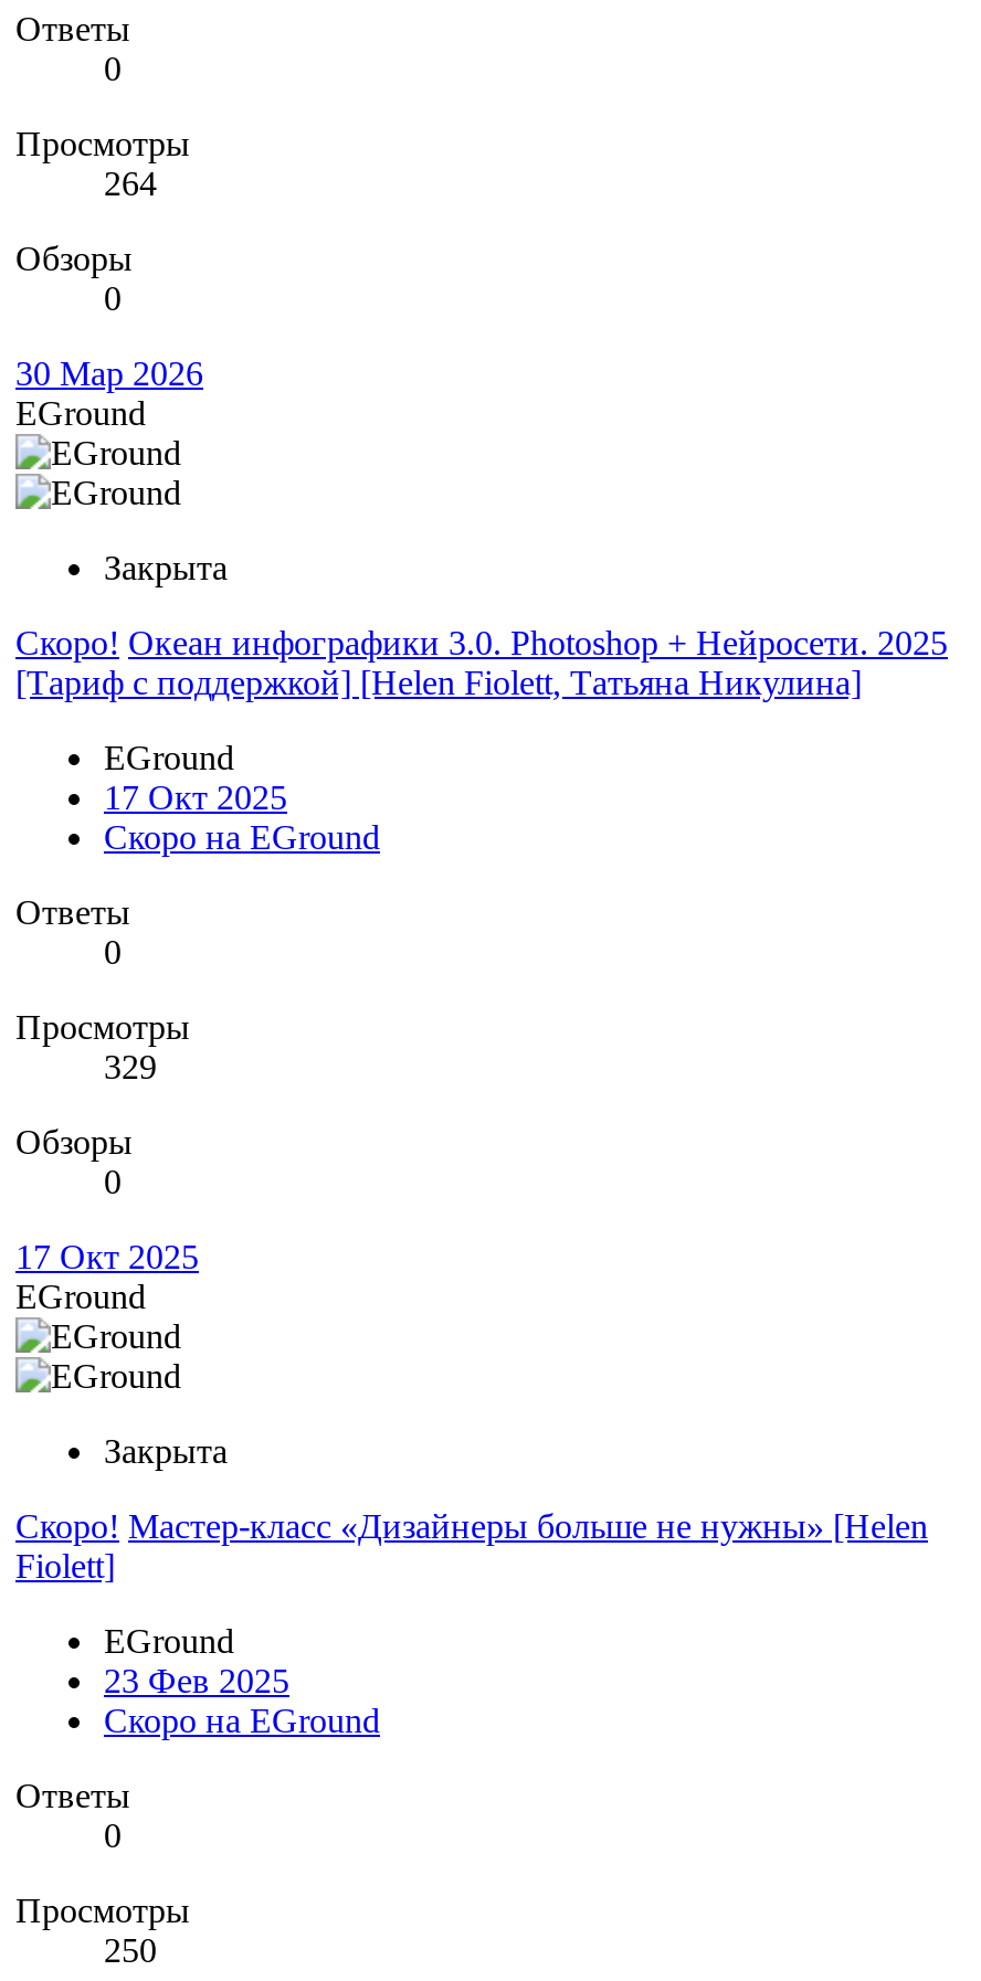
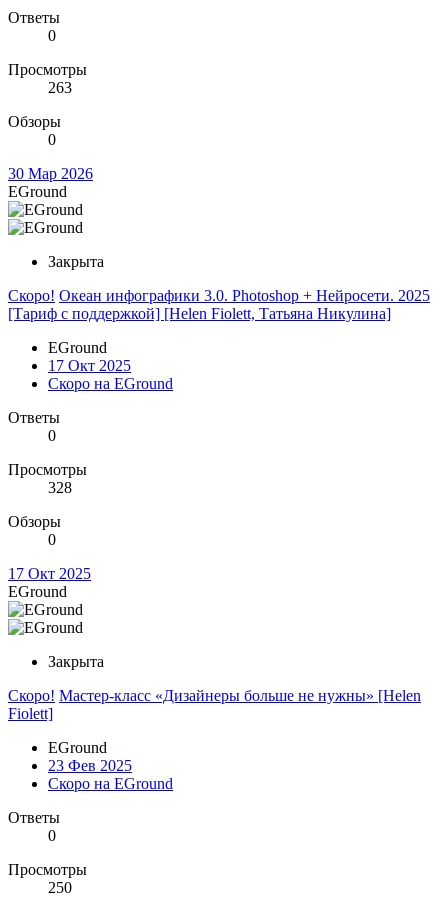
- 264
+ 263

- 329
+ 328
